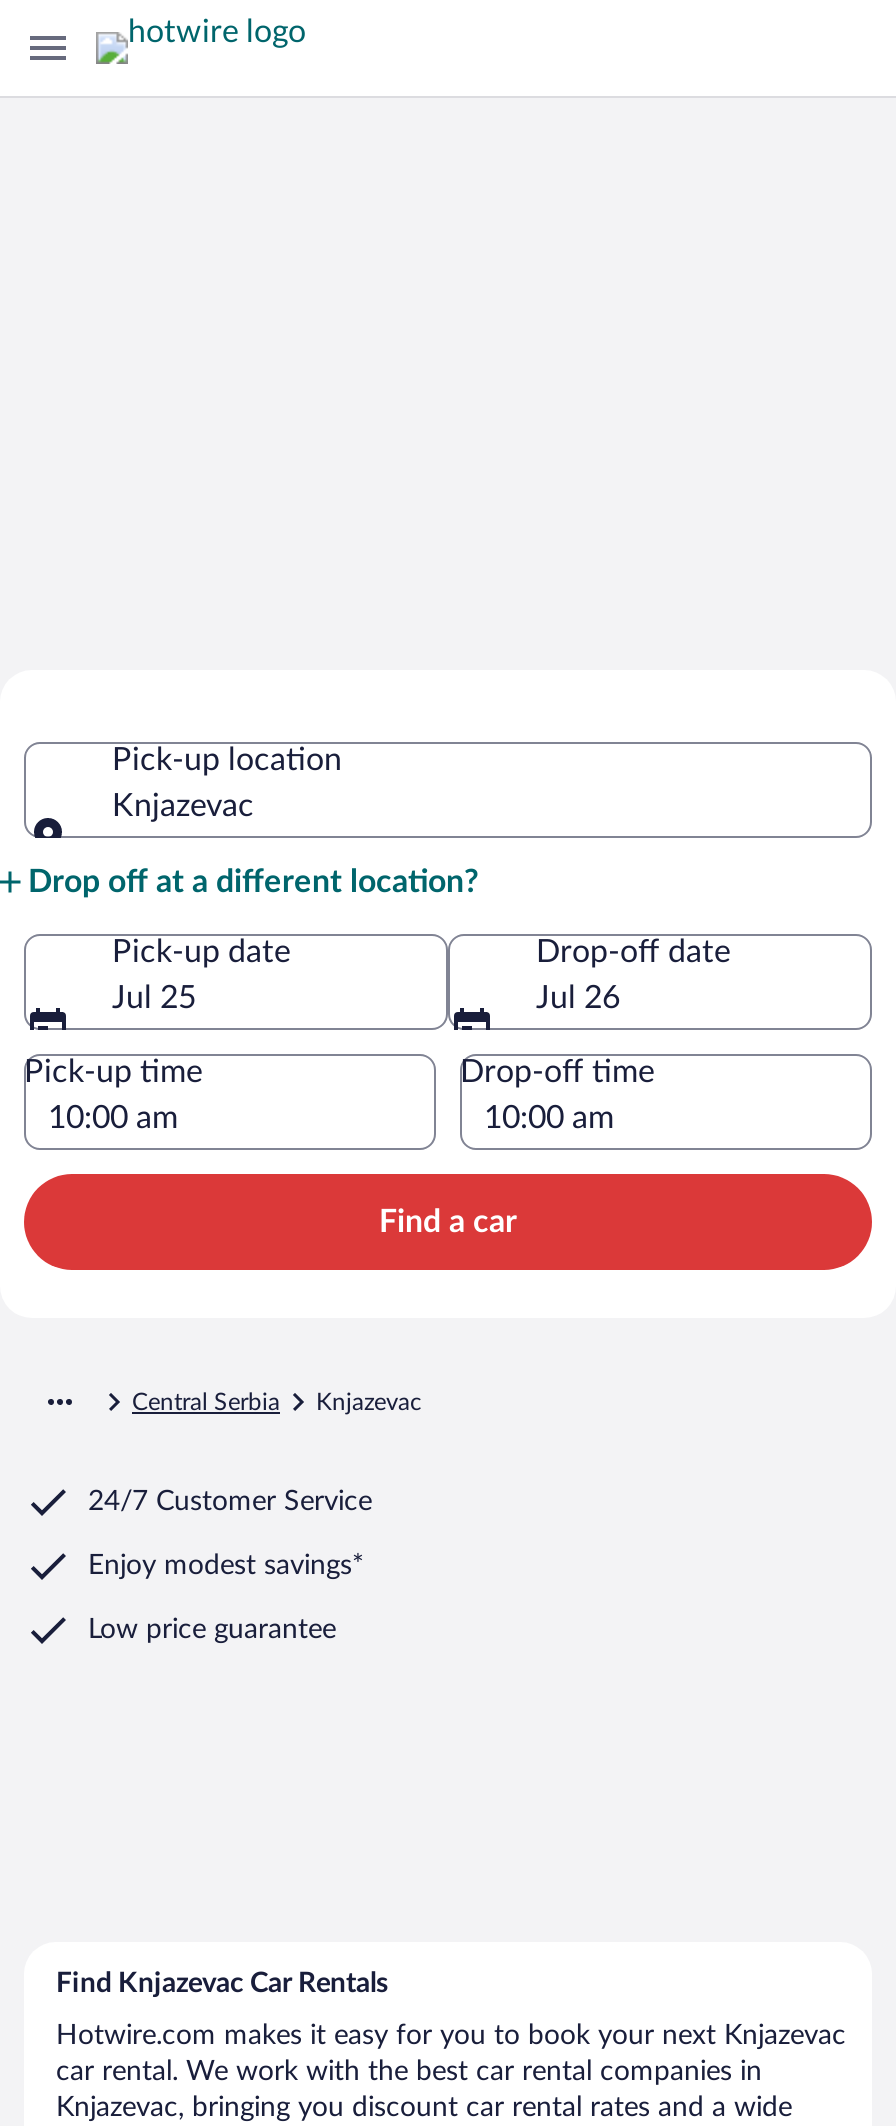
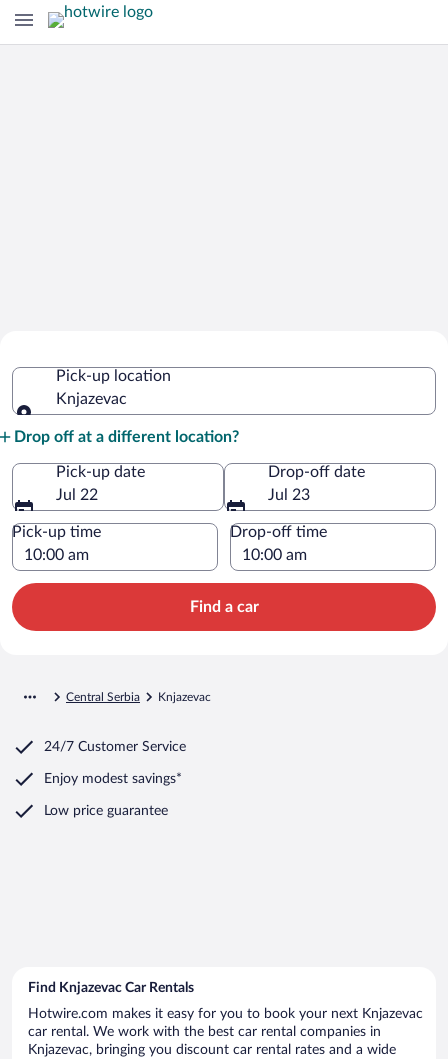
- Jul 25
+ Jul 22

- Jul 26
+ Jul 23
